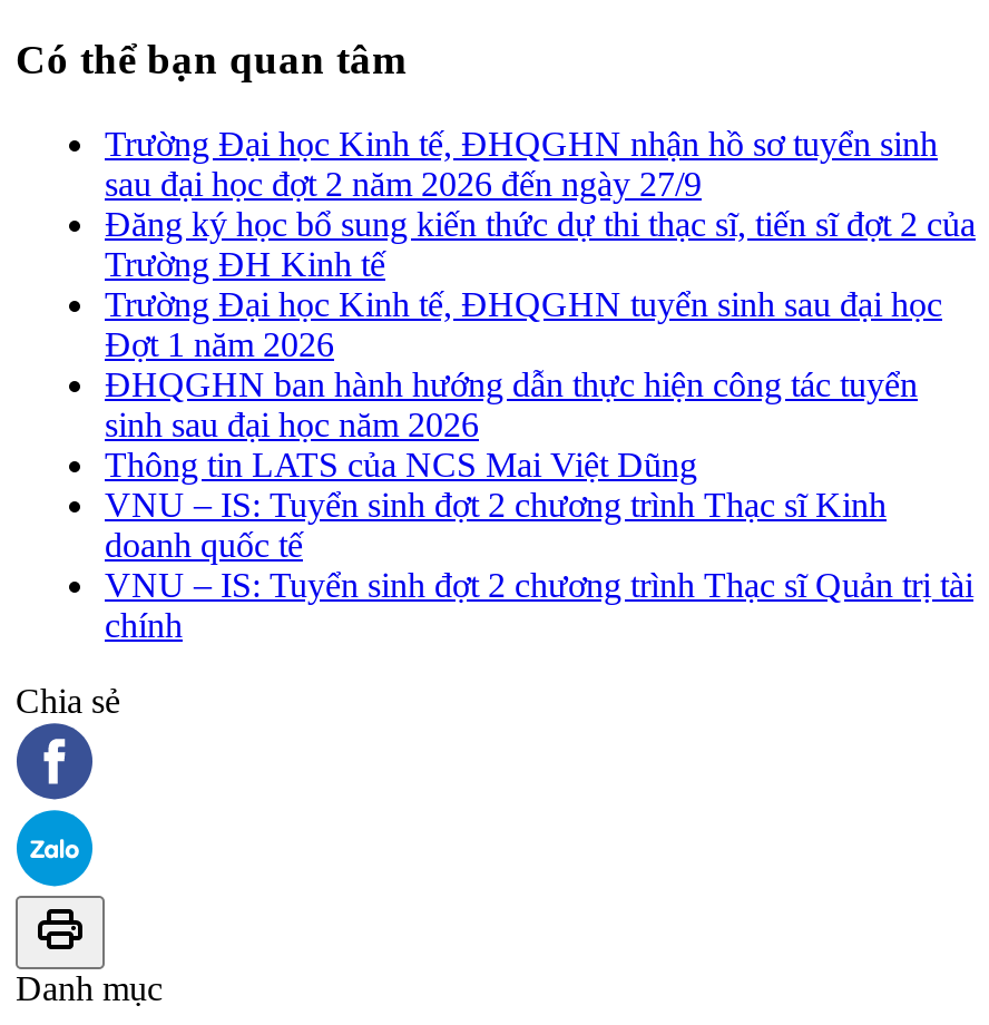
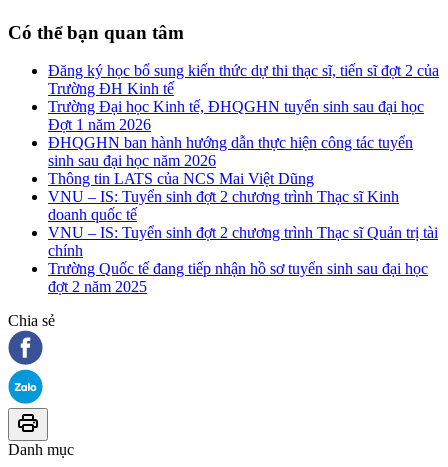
- Trường Đại học Kinh tế, ĐHQGHN nhận hồ sơ tuyển sinh
- sau đại học đợt 2 năm 2026 đến ngày 27/9

moved up: Đăng ký học bổ sung kiến thức dự thi thạc sĩ, tiến sĩ đợt 2 của | Trường ĐH Kinh tế | Trường Đại học Kinh tế, ĐHQGHN tuyển sinh sau đại học | ... | VNU – IS: Tuyển sinh đợt 2 chương trình Thạc sĩ Quản trị tài | chính

+ Trường Quốc tế đang tiếp nhận hồ sơ tuyển sinh sau đại học
+ đợt 2 năm 2025
